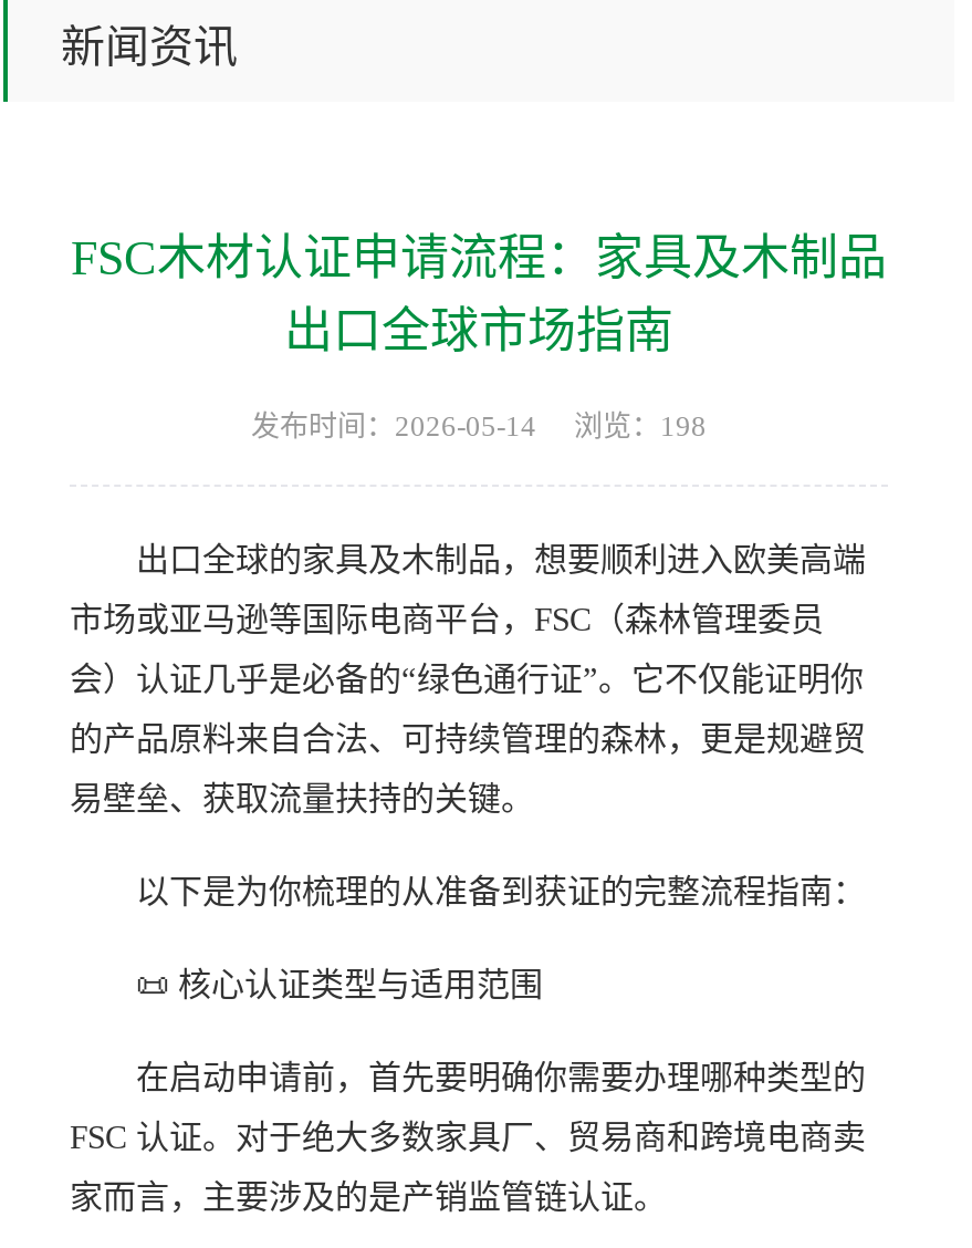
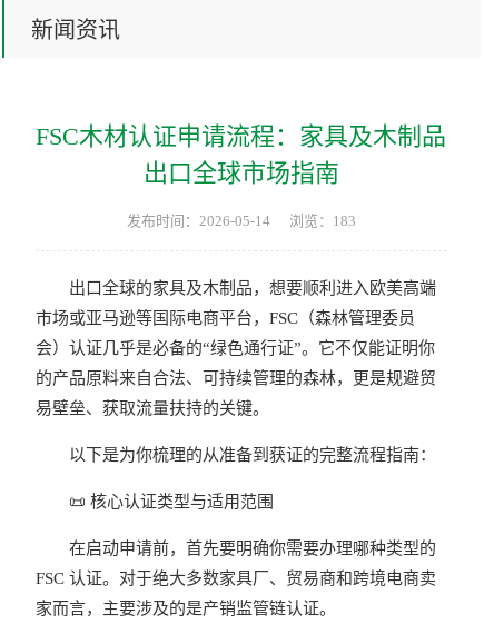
- 发布时间：2026-05-14 浏览：198
+ 发布时间：2026-05-14 浏览：183
